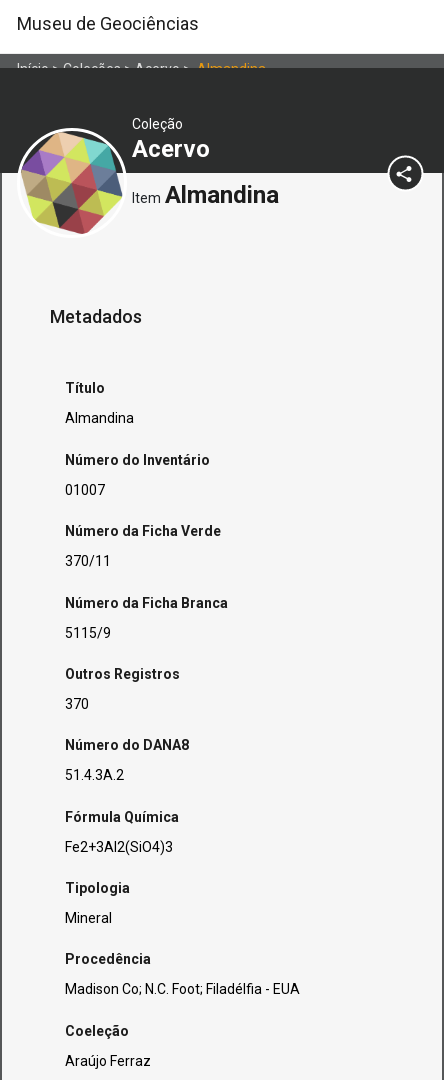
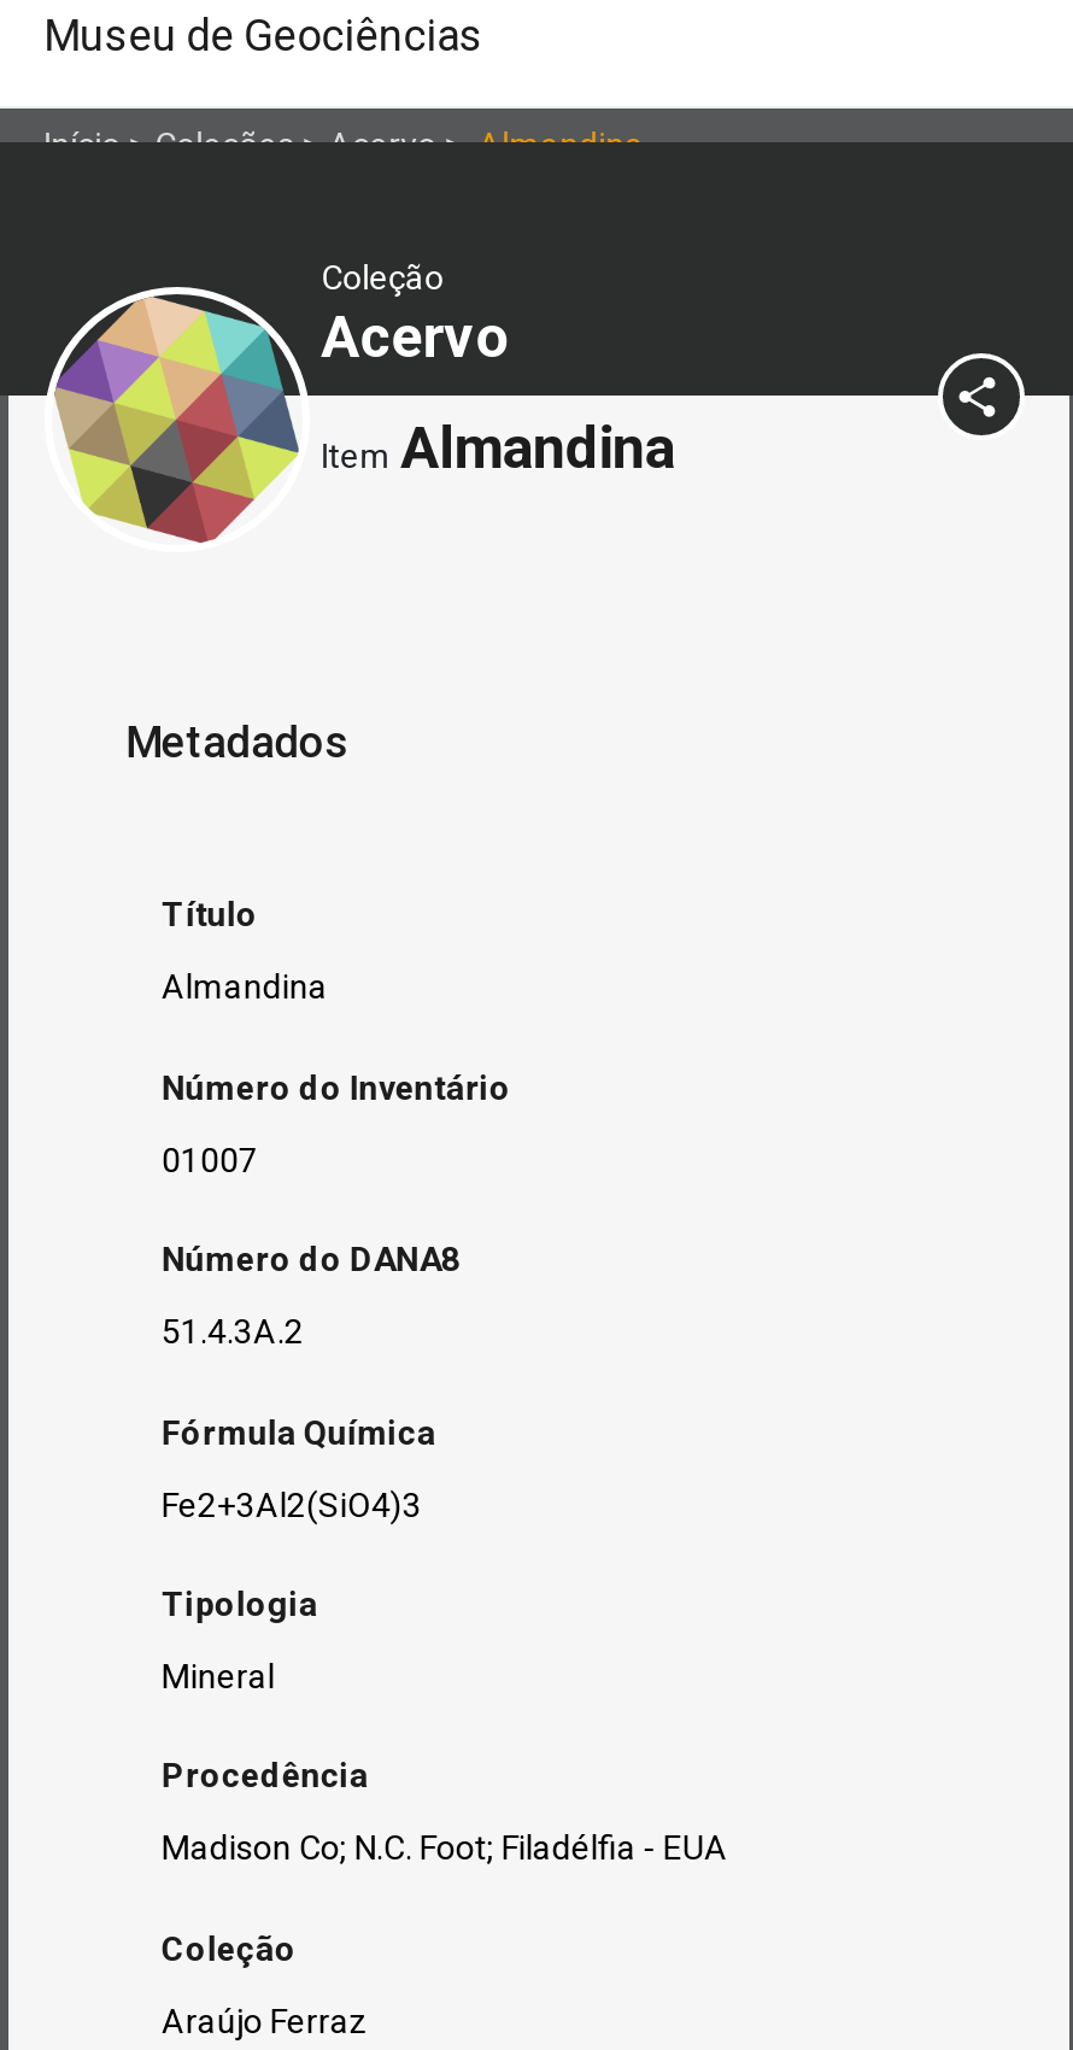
- Número da Ficha Verde
- 370/11
- Número da Ficha Branca
- 5115/9
- Outros Registros
- 370

- Coeleção
+ Coleção
